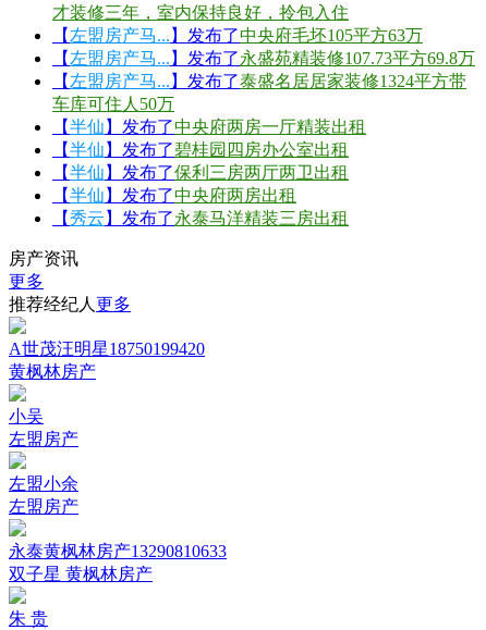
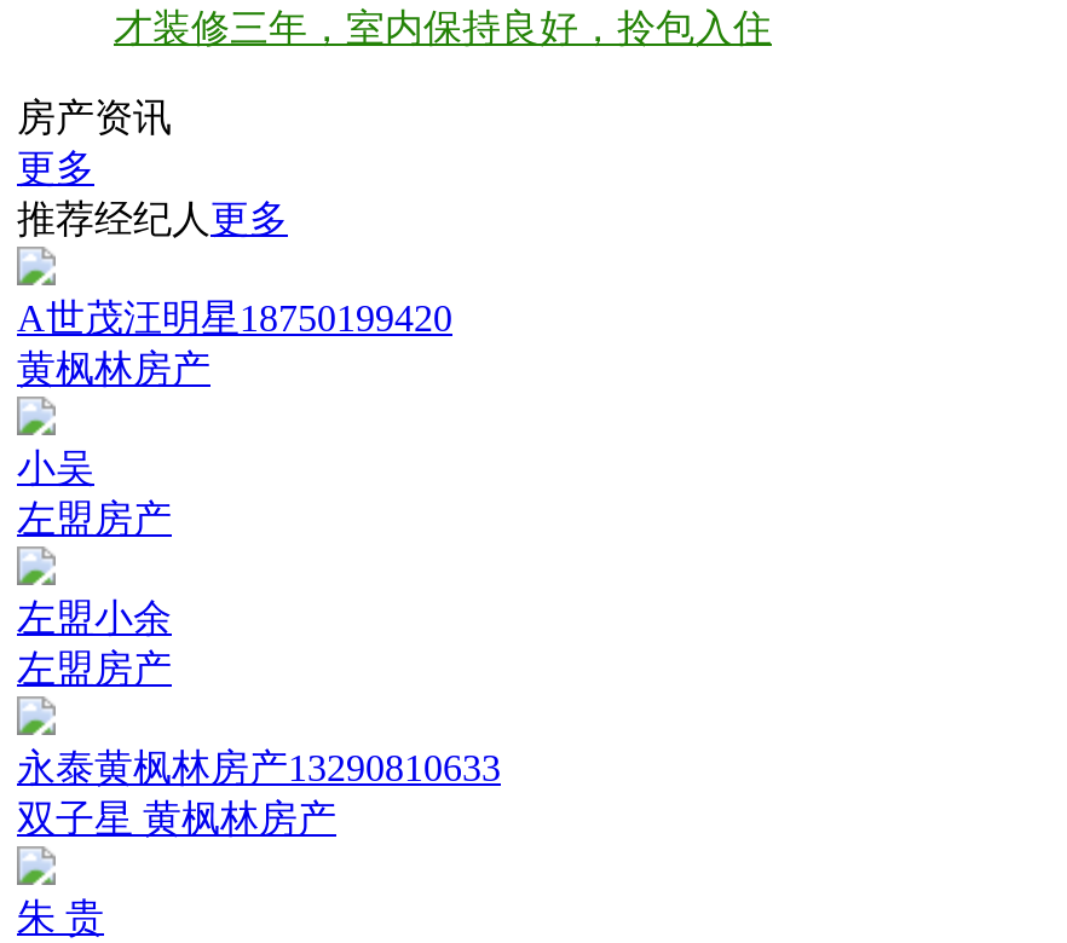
- 【左盟房产马...】发布了中央府毛坯105平方63万
- 【左盟房产马...】发布了永盛苑精装修107.73平方69.8万
- 【左盟房产马...】发布了泰盛名居居家装修1324平方带
- 车库可住人50万
- 【半仙】发布了中央府两房一厅精装出租
- 【半仙】发布了碧桂园四房办公室出租
- 【半仙】发布了保利三房两厅两卫出租
- 【半仙】发布了中央府两房出租
- 【秀云】发布了永泰马洋精装三房出租
